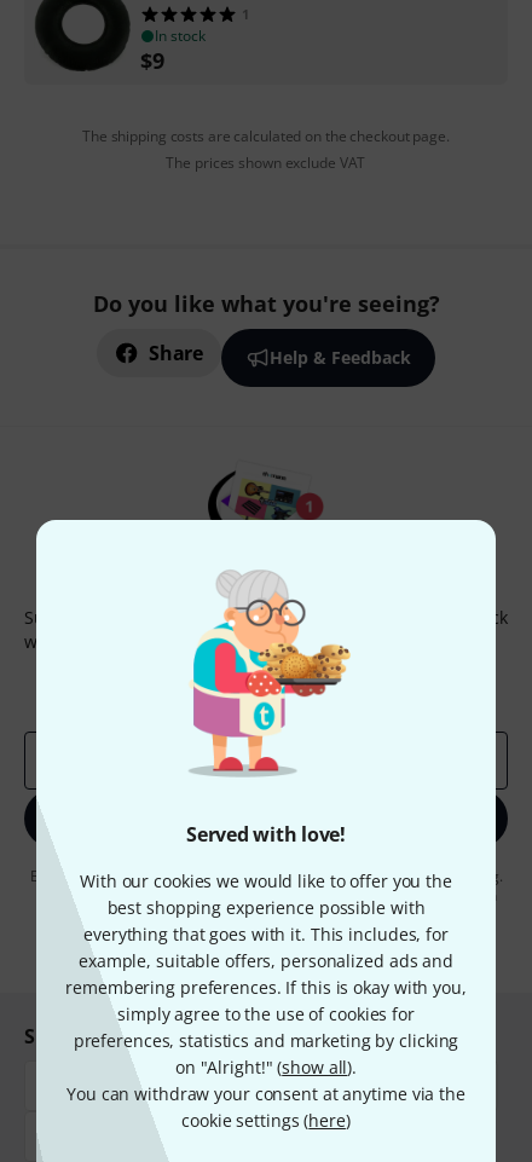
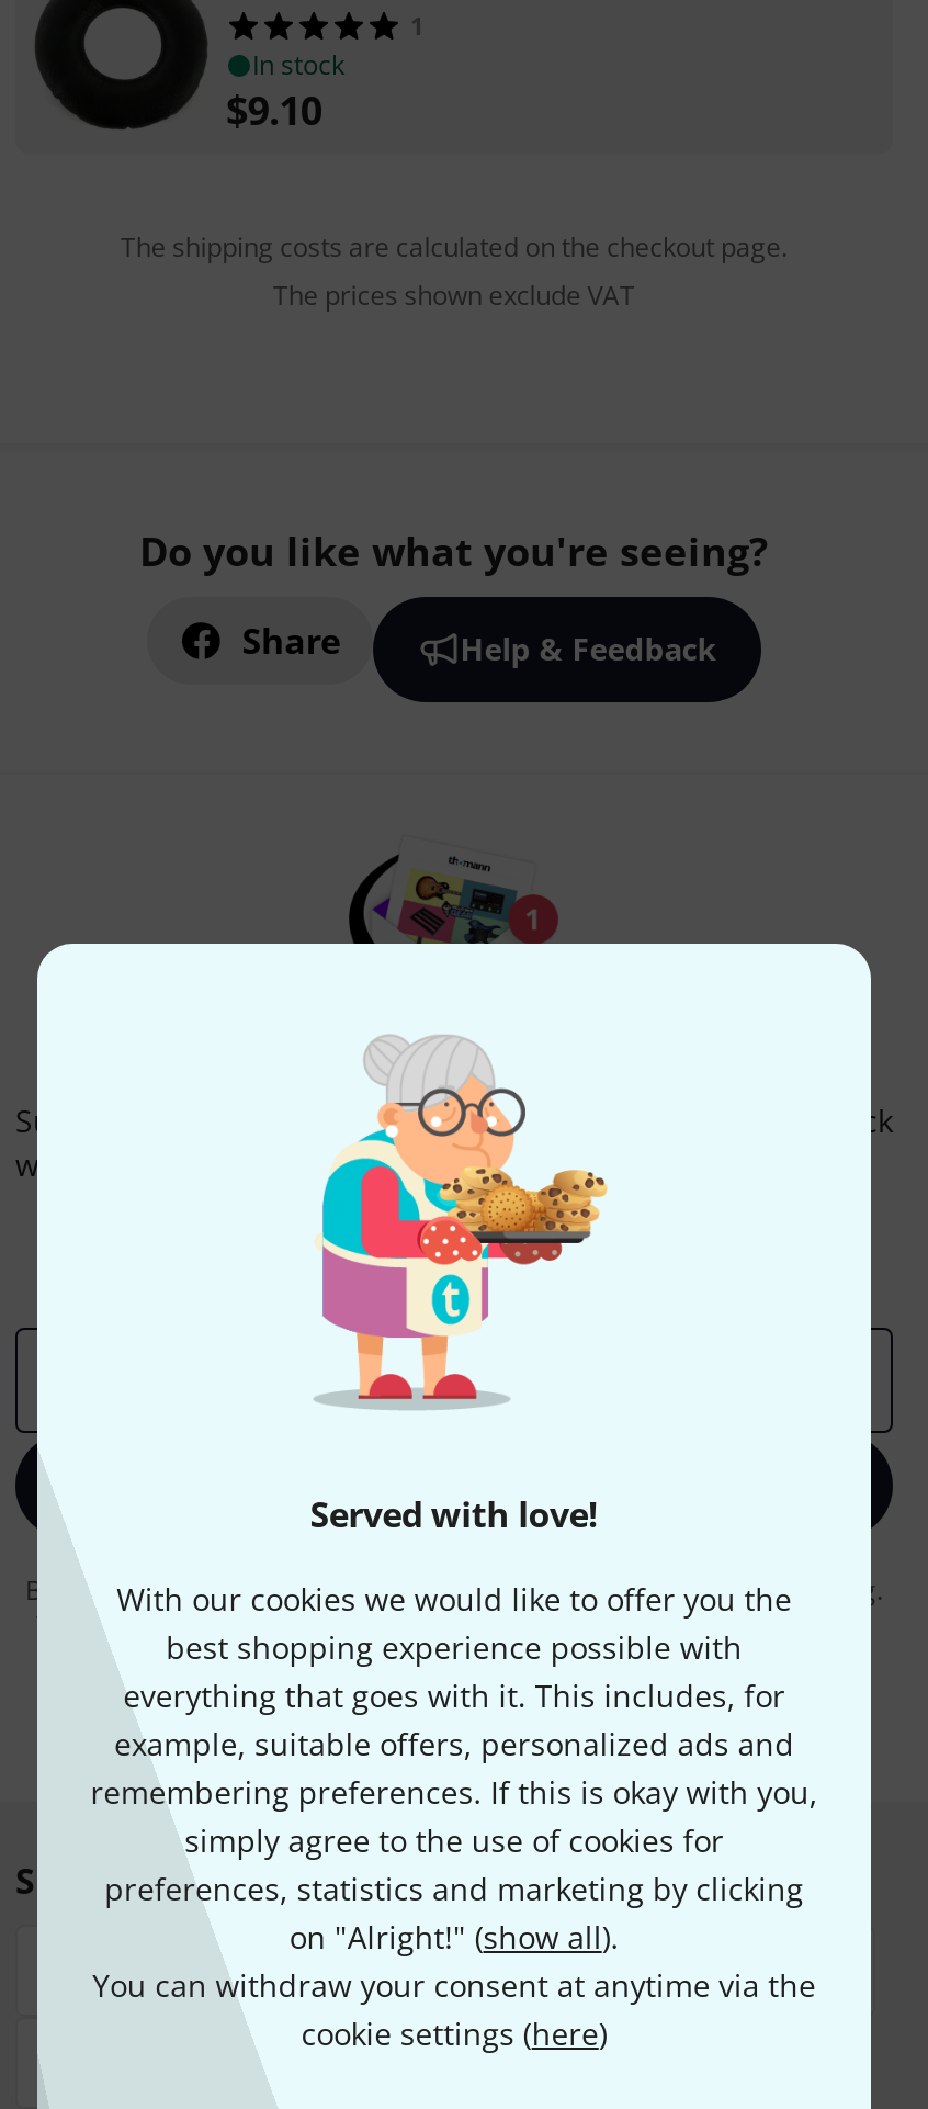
- $9
+ $9.10
